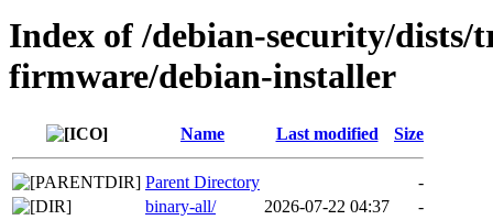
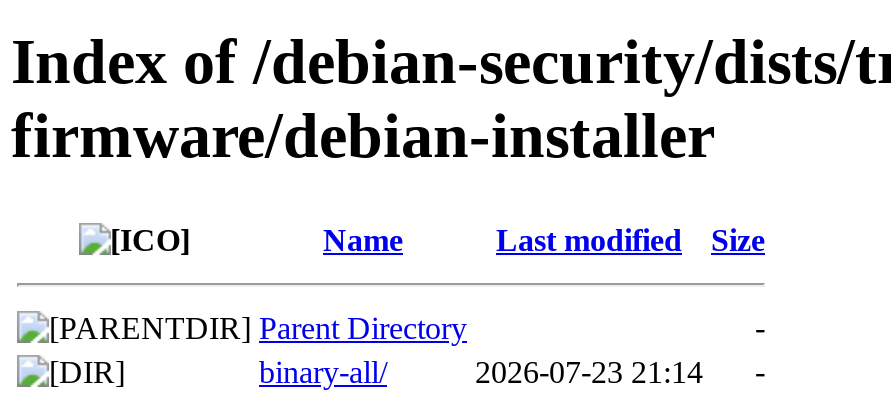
- 2026-07-22 04:37
+ 2026-07-23 21:14
